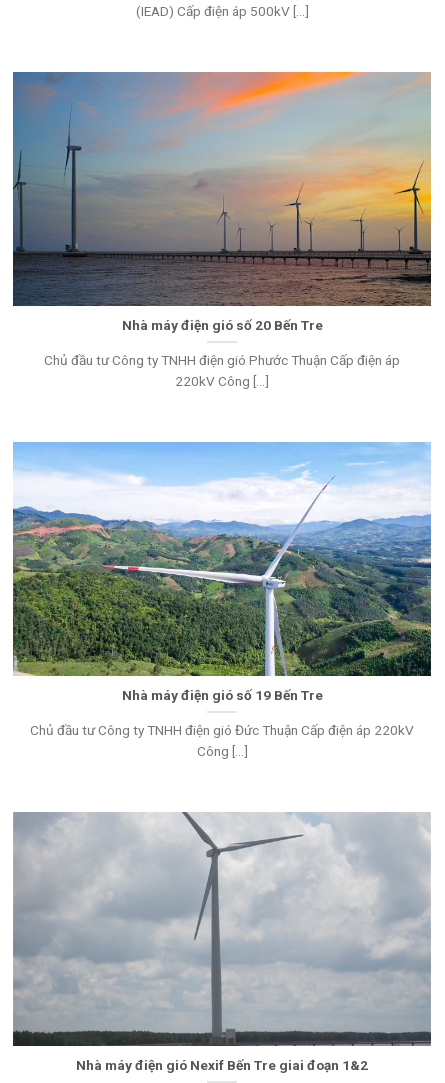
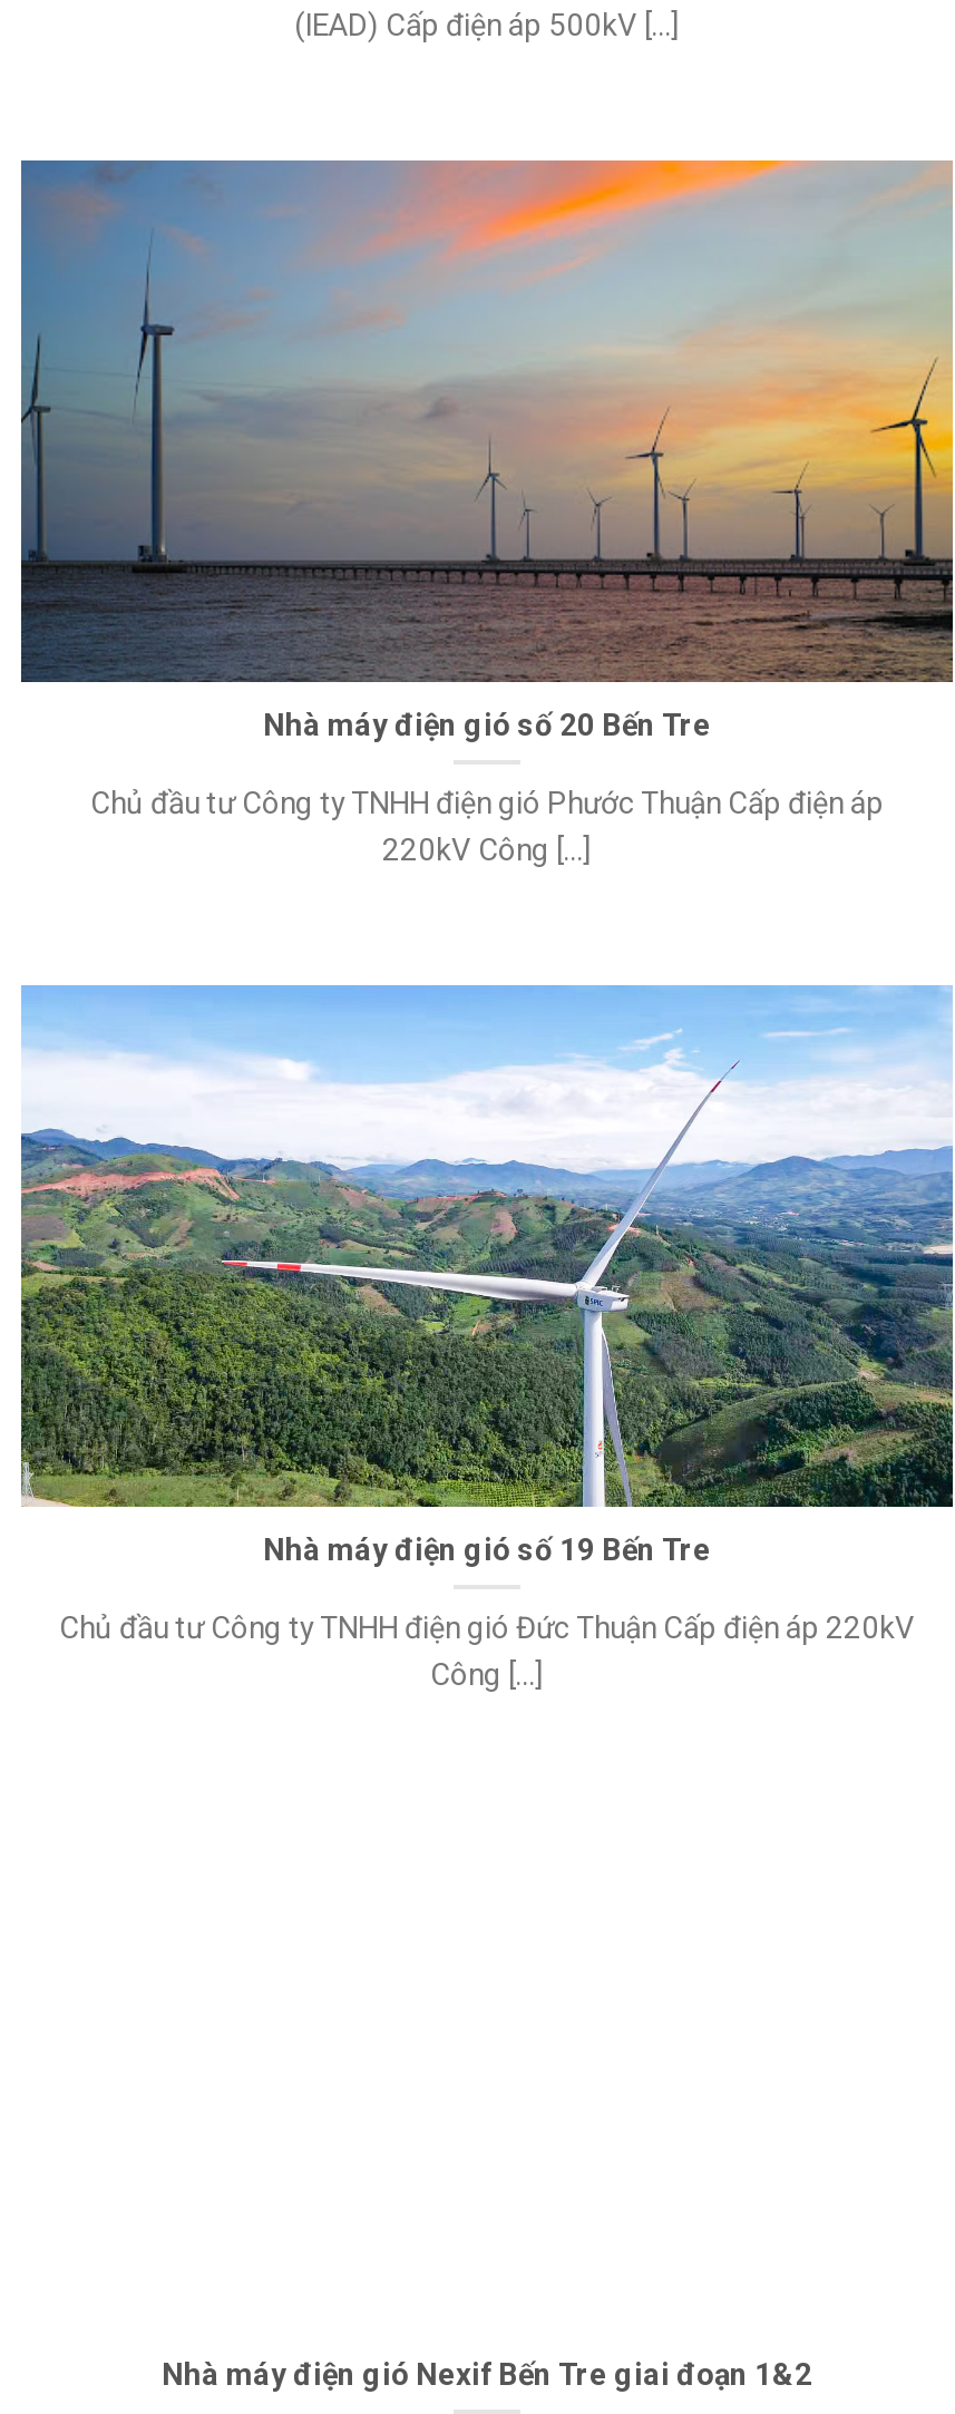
- [image]
